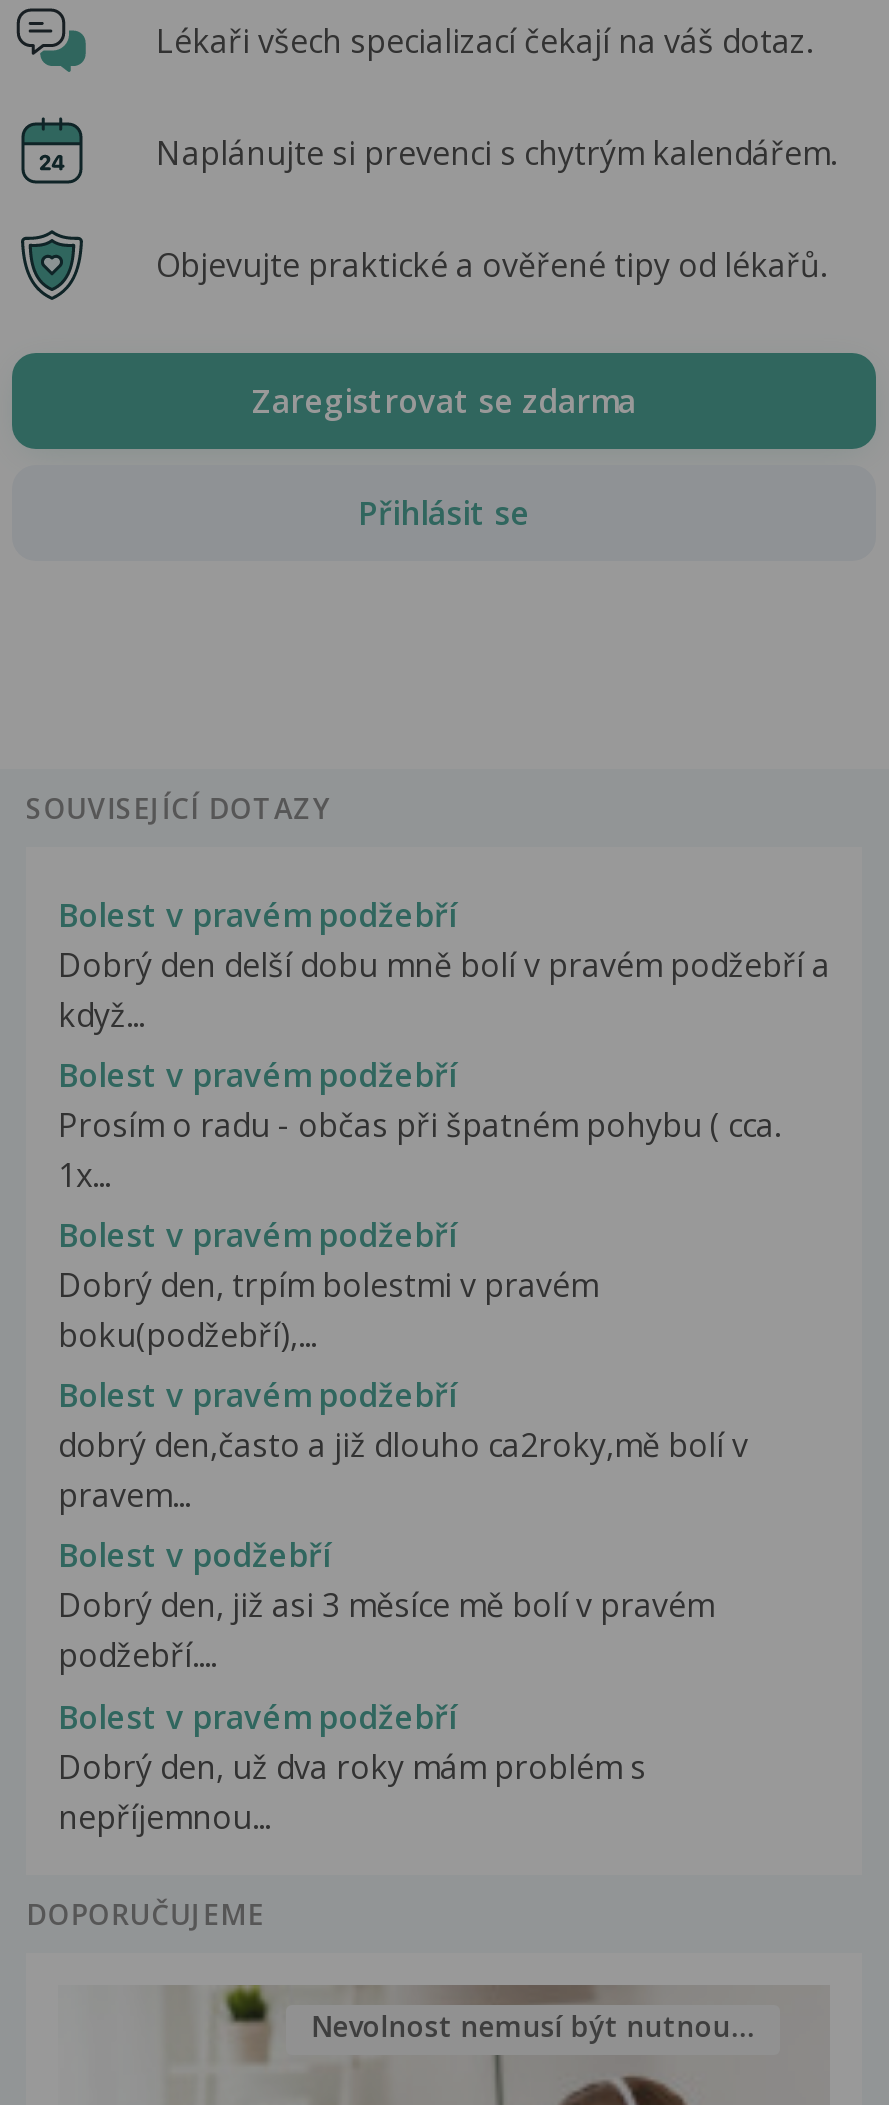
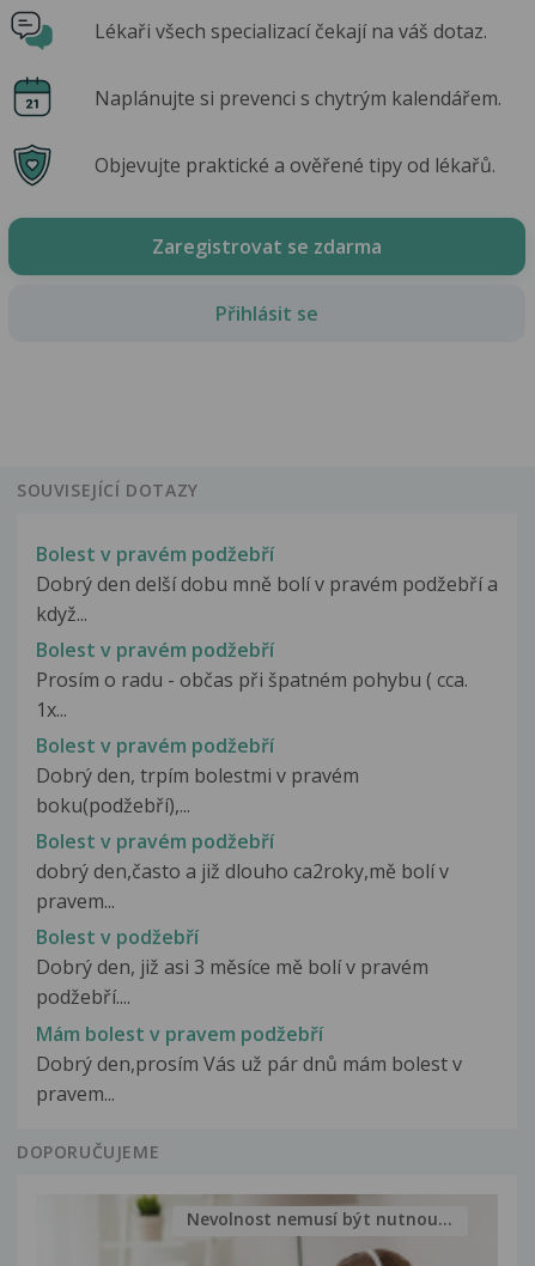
- Bolest v pravém podžebří
- Dobrý den, už dva roky mám problém s
- nepříjemnou...
+ Mám bolest v pravem podžebří
+ Dobrý den,prosím Vás už pár dnů mám bolest v
+ pravem...
